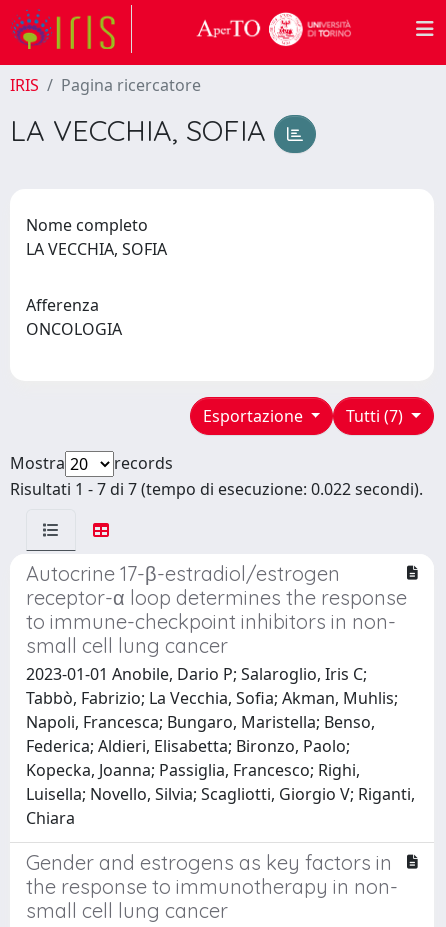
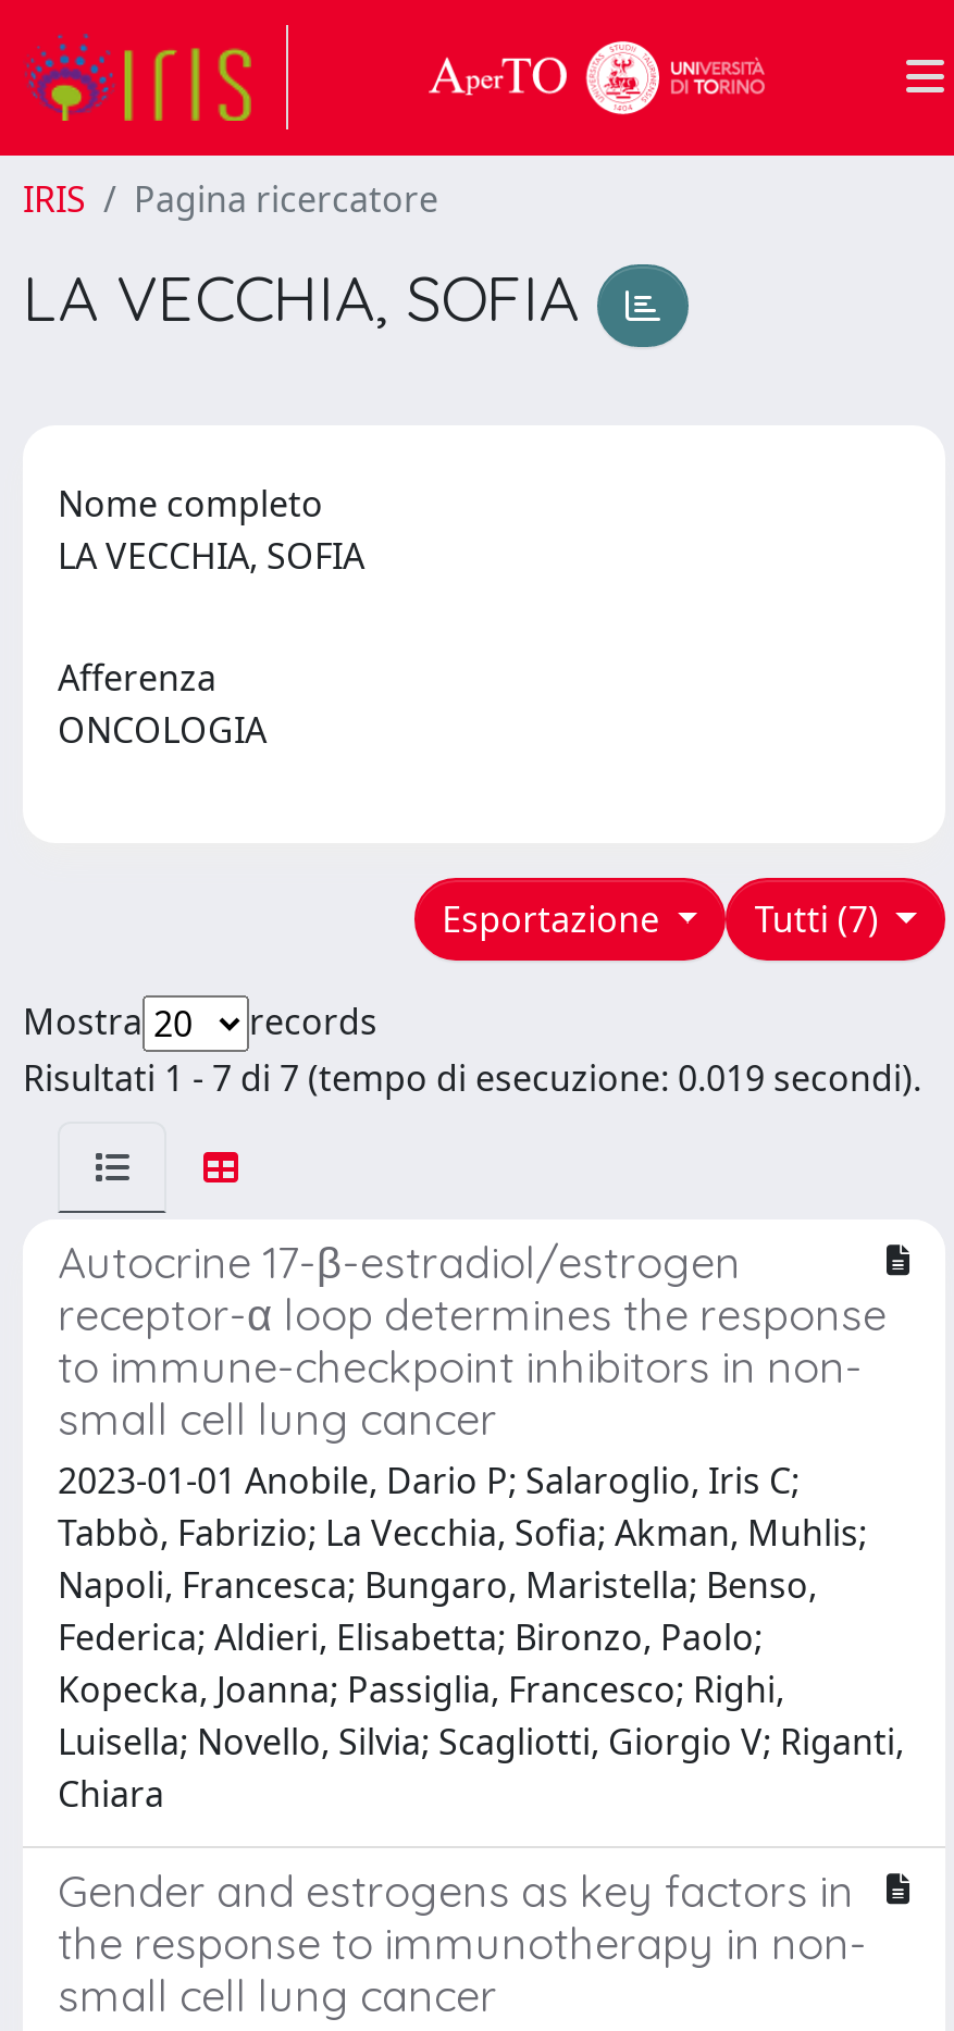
- Risultati 1 - 7 di 7 (tempo di esecuzione: 0.022 secondi).
+ Risultati 1 - 7 di 7 (tempo di esecuzione: 0.019 secondi).
